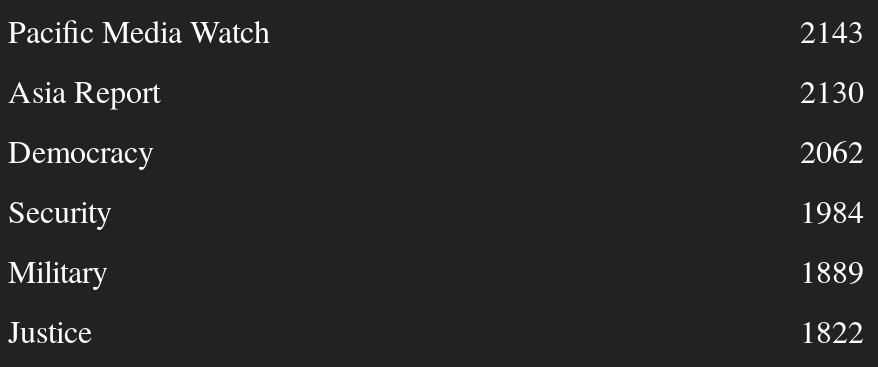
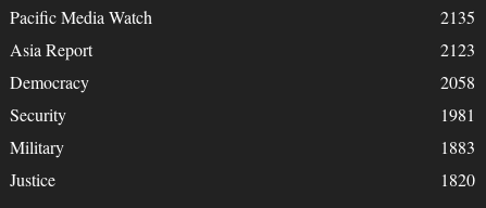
- 2143
+ 2135

- 2130
+ 2123

- 2062
+ 2058

- 1984
+ 1981

- 1889
+ 1883

- 1822
+ 1820
